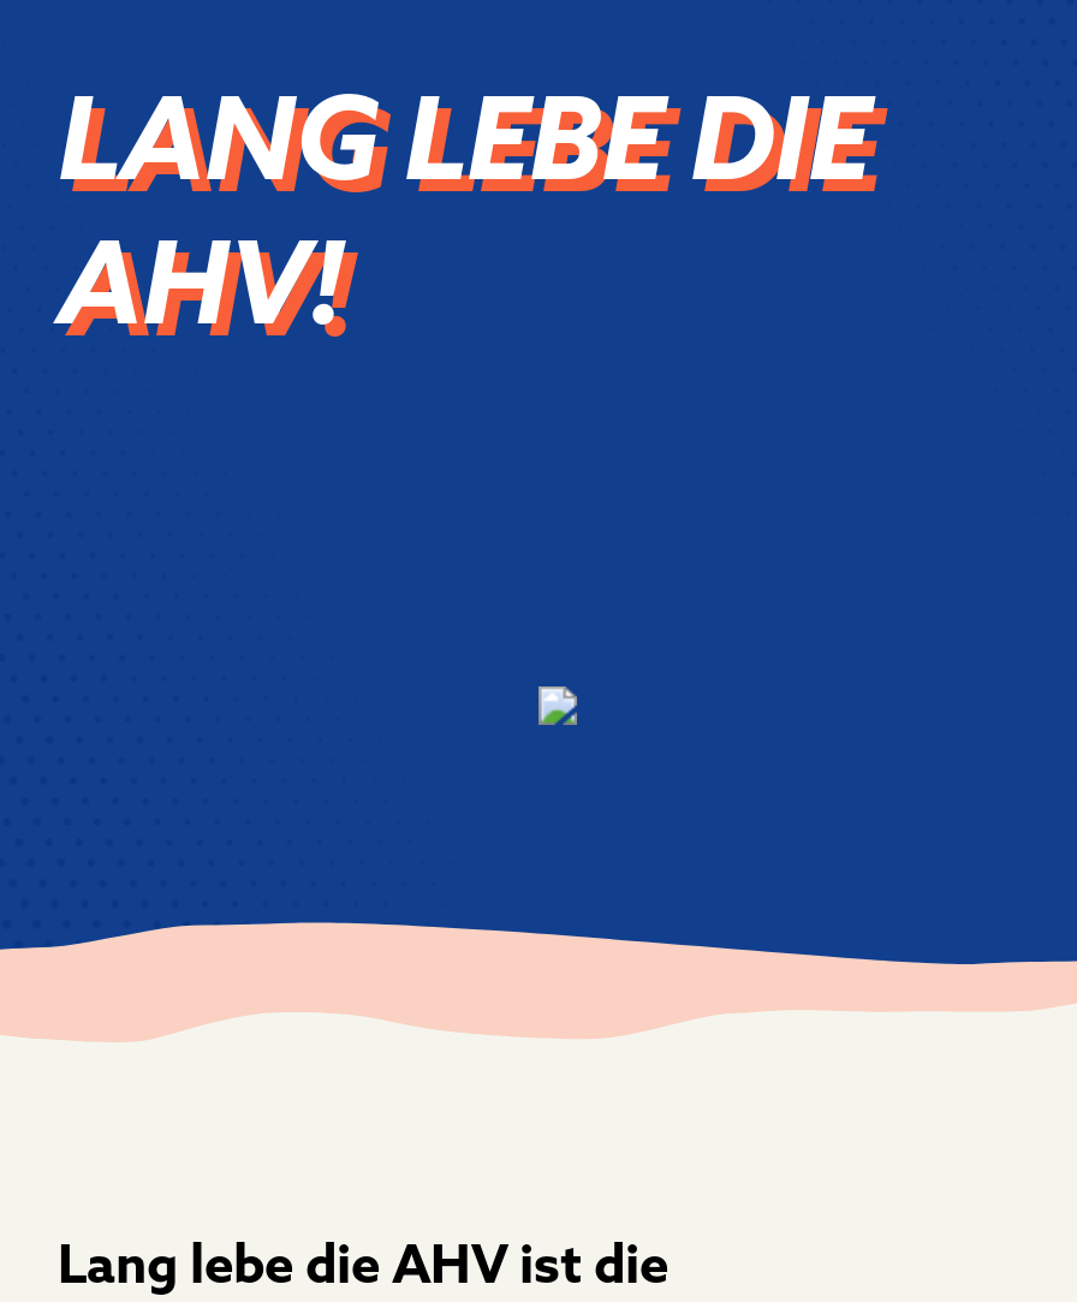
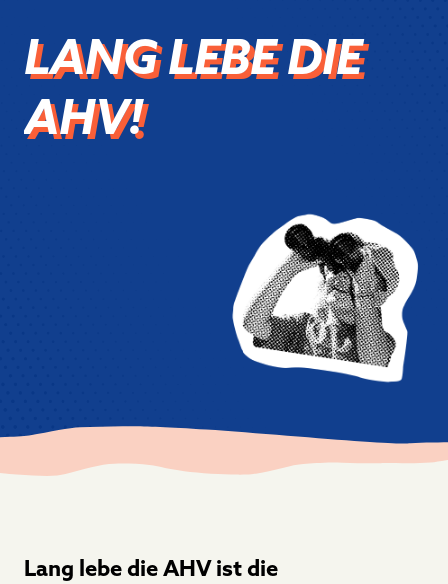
+ [image]
